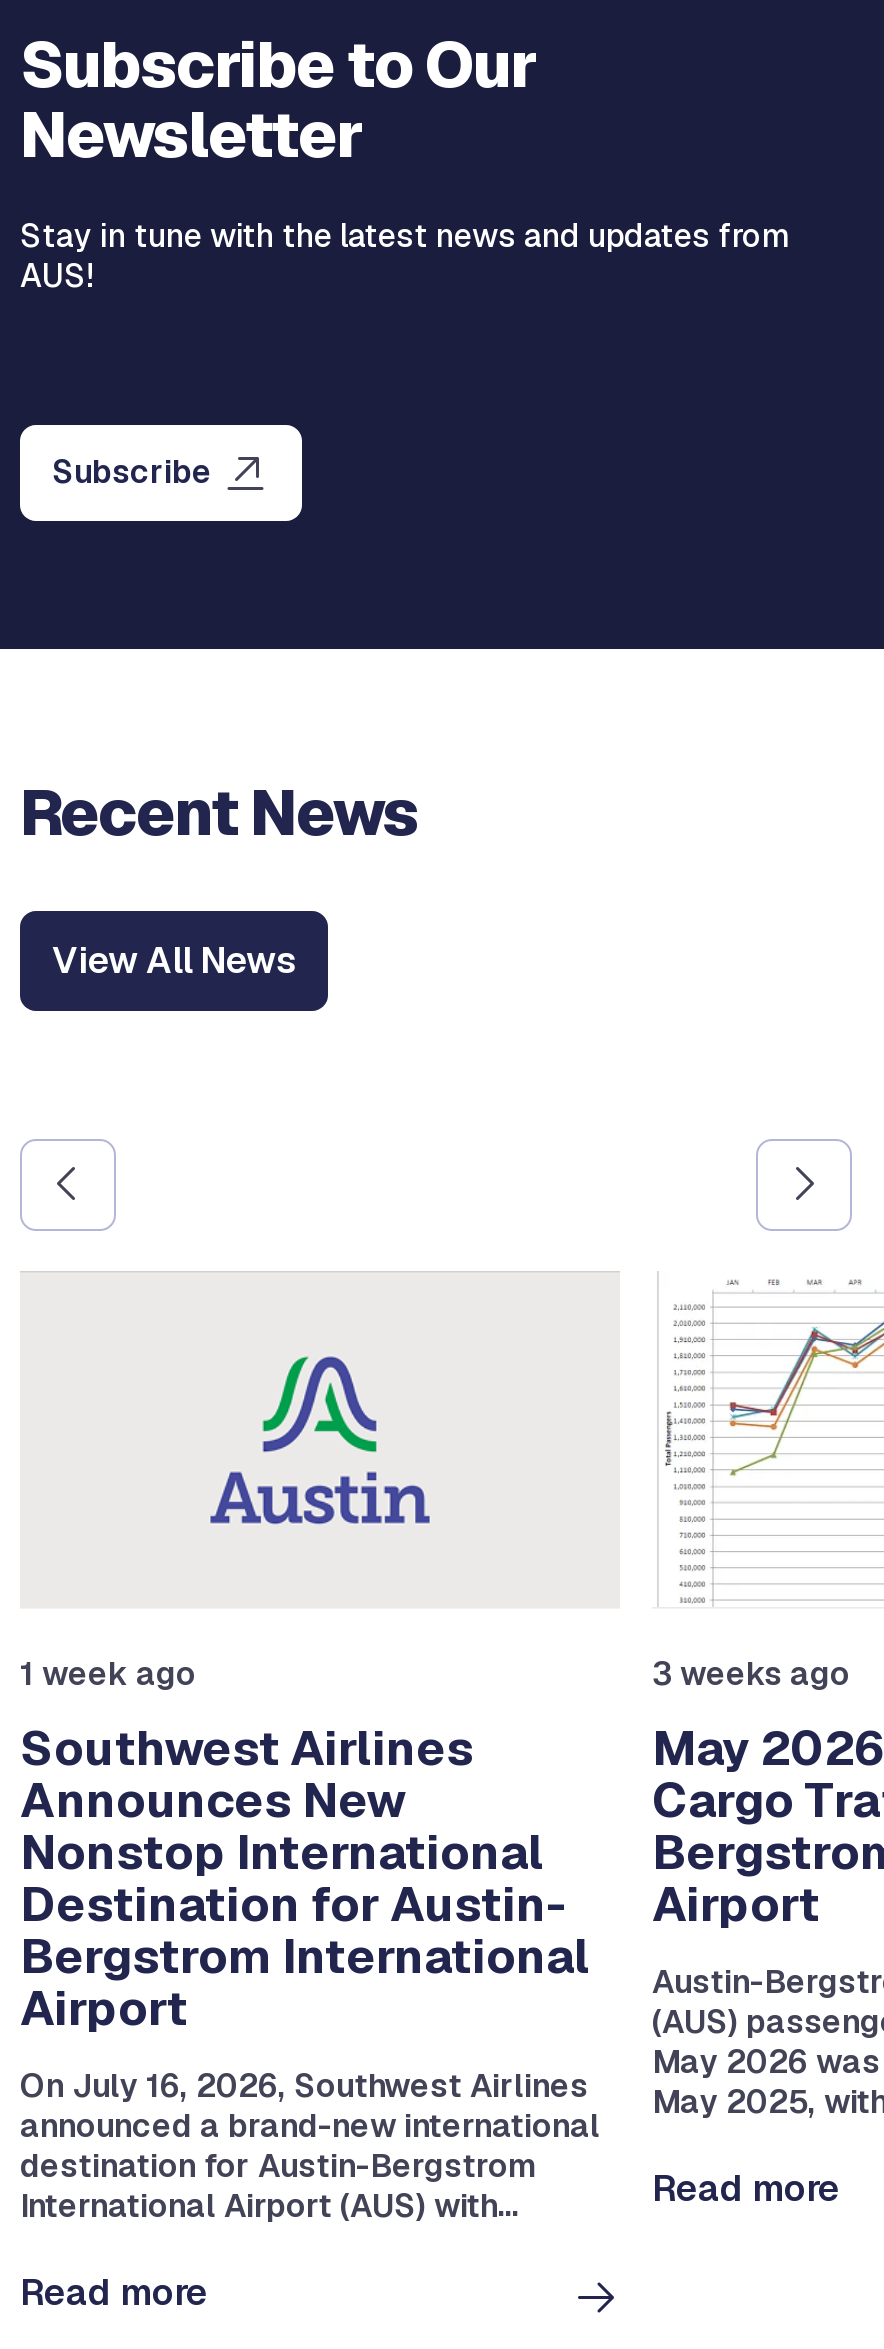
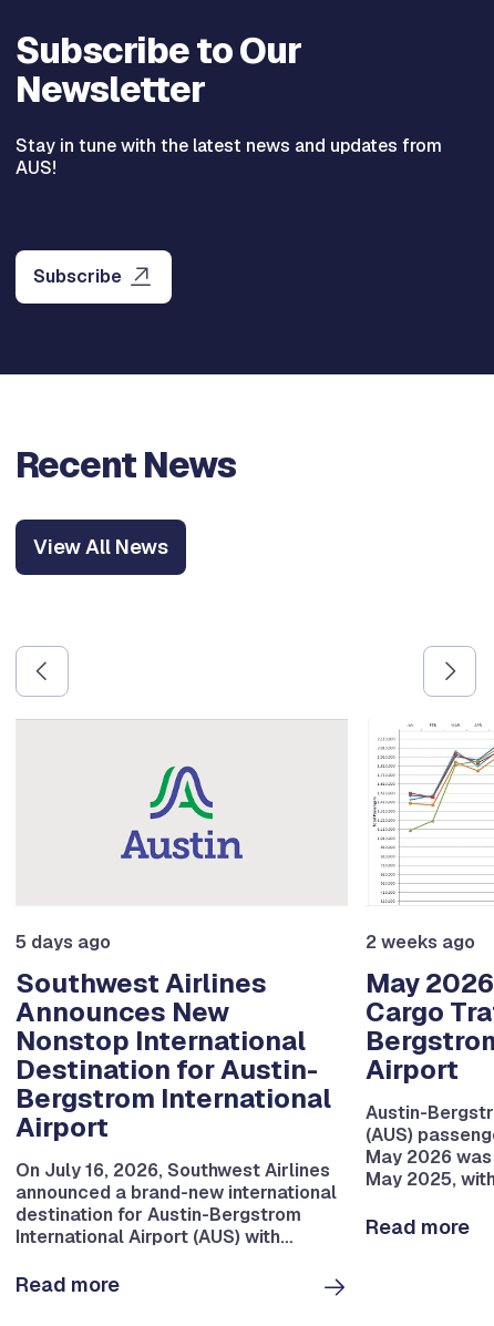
- 1 week ago
+ 5 days ago

- 3 weeks ago
+ 2 weeks ago
